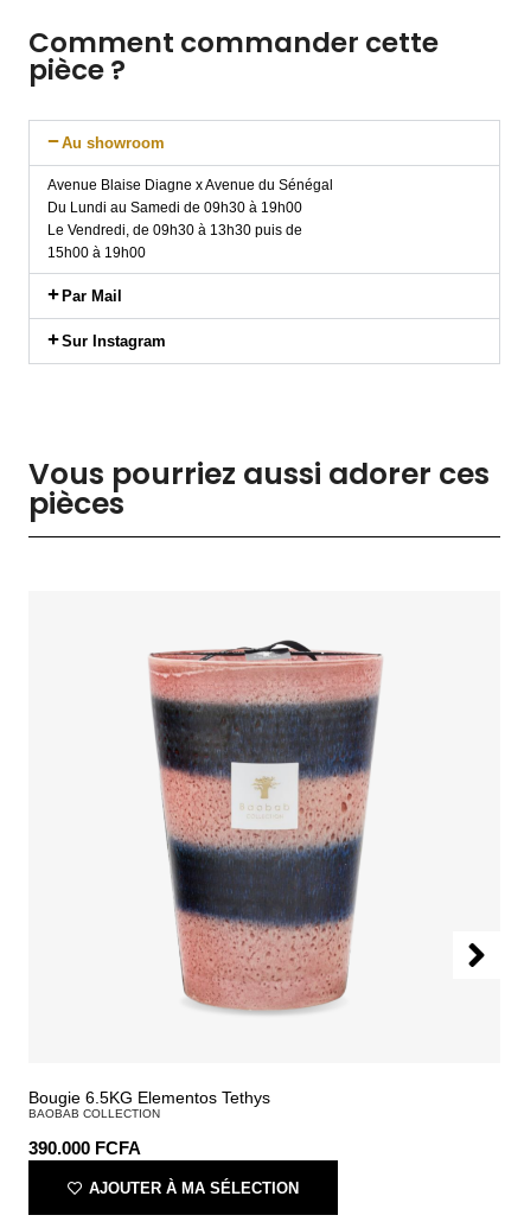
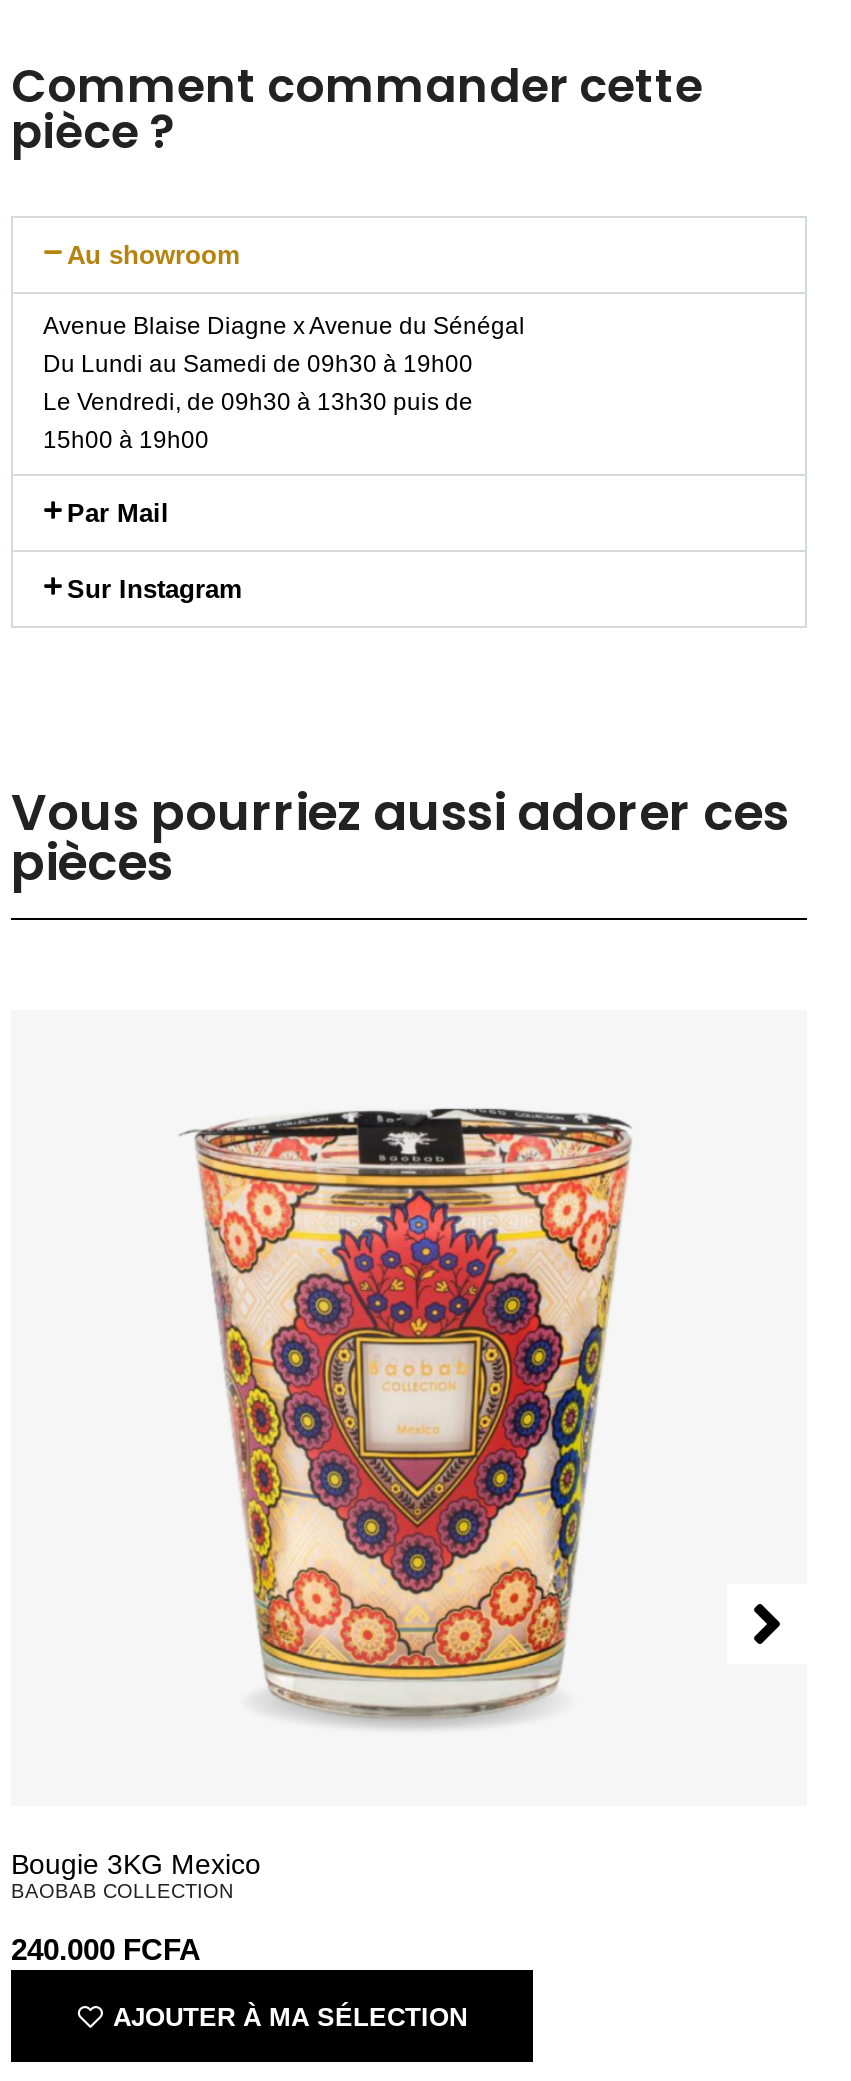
- [image]
+ [image]

- Bougie 6.5KG Elementos Tethys
+ Bougie 3KG Mexico

- 390.000 FCFA
+ 240.000 FCFA
